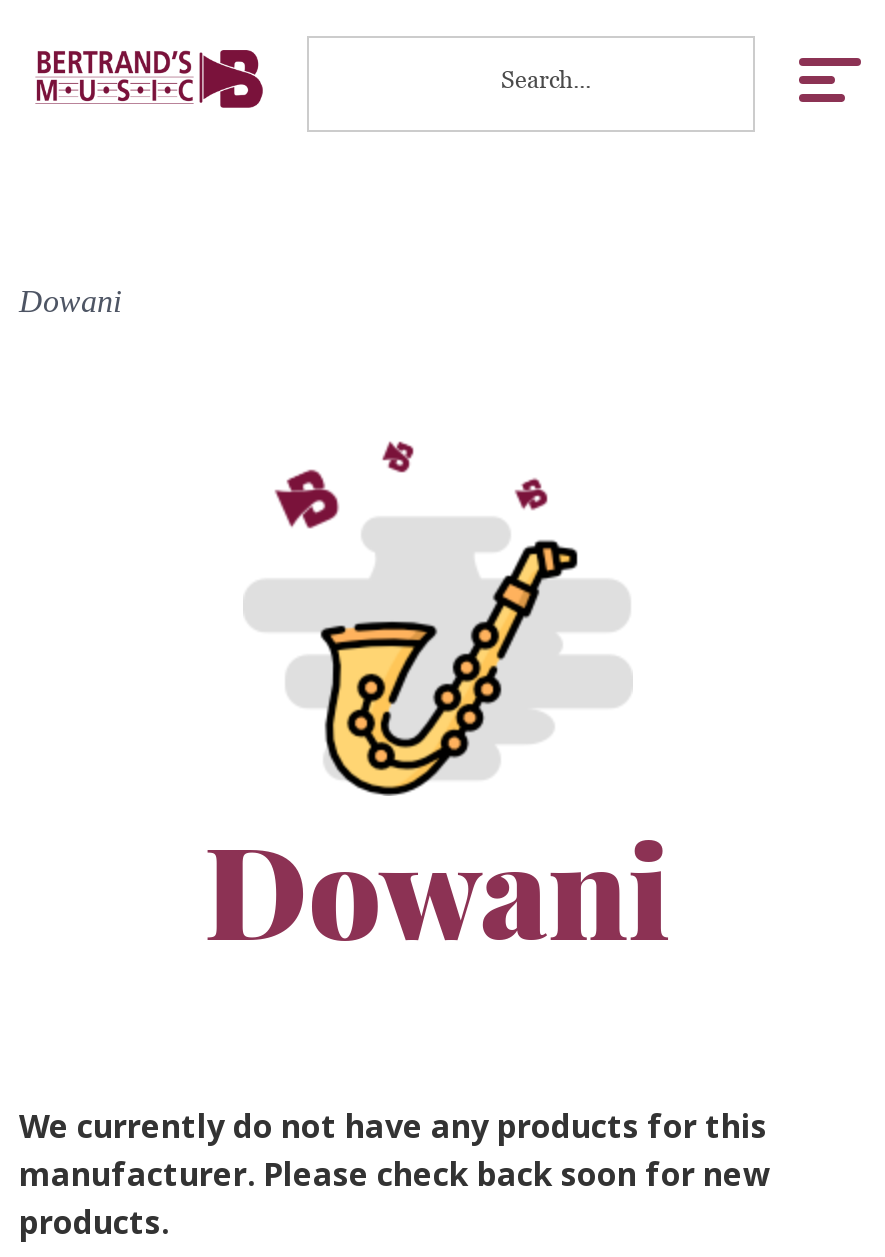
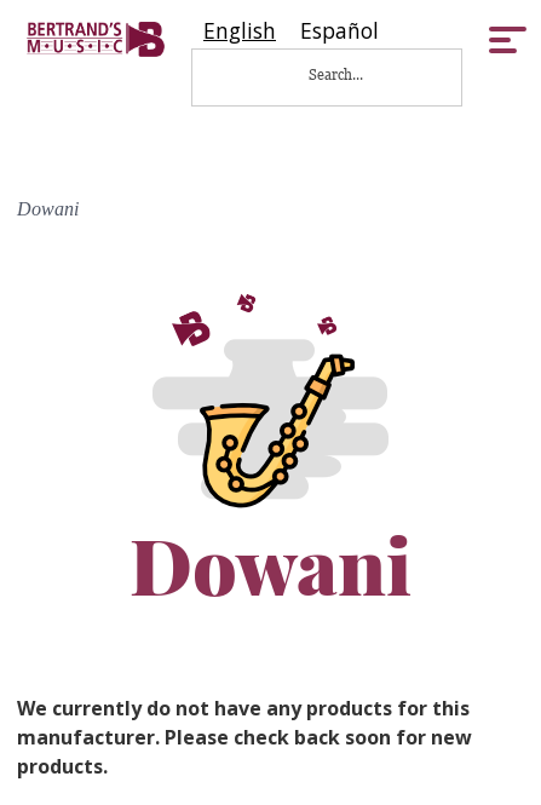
+ English
+ Español
